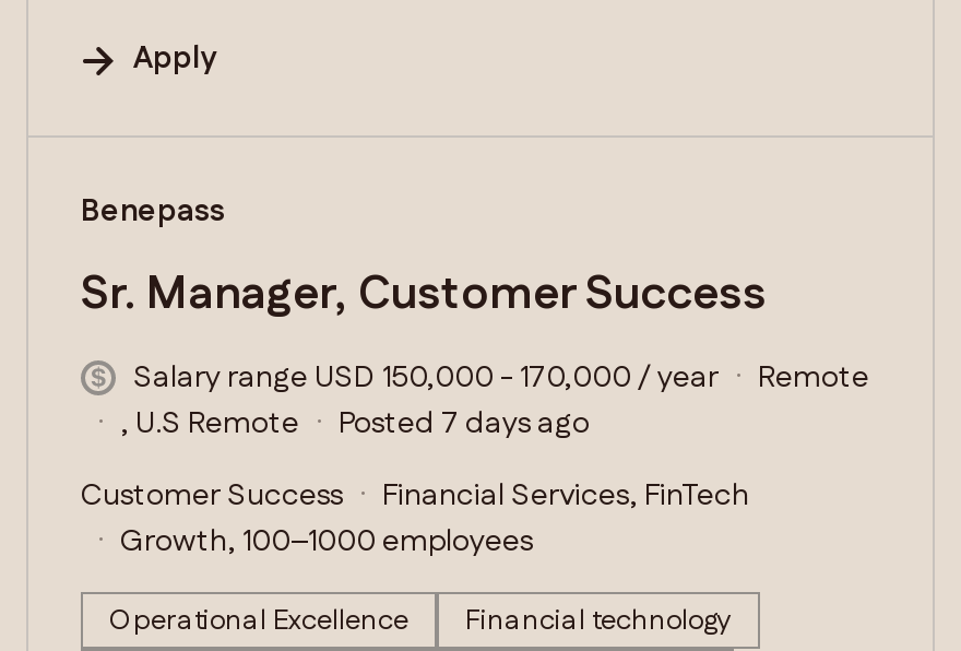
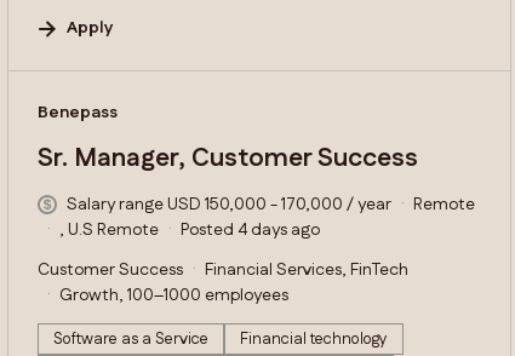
- Posted 7 days ago
+ Posted 4 days ago

- Operational Excellence
+ Software as a Service
